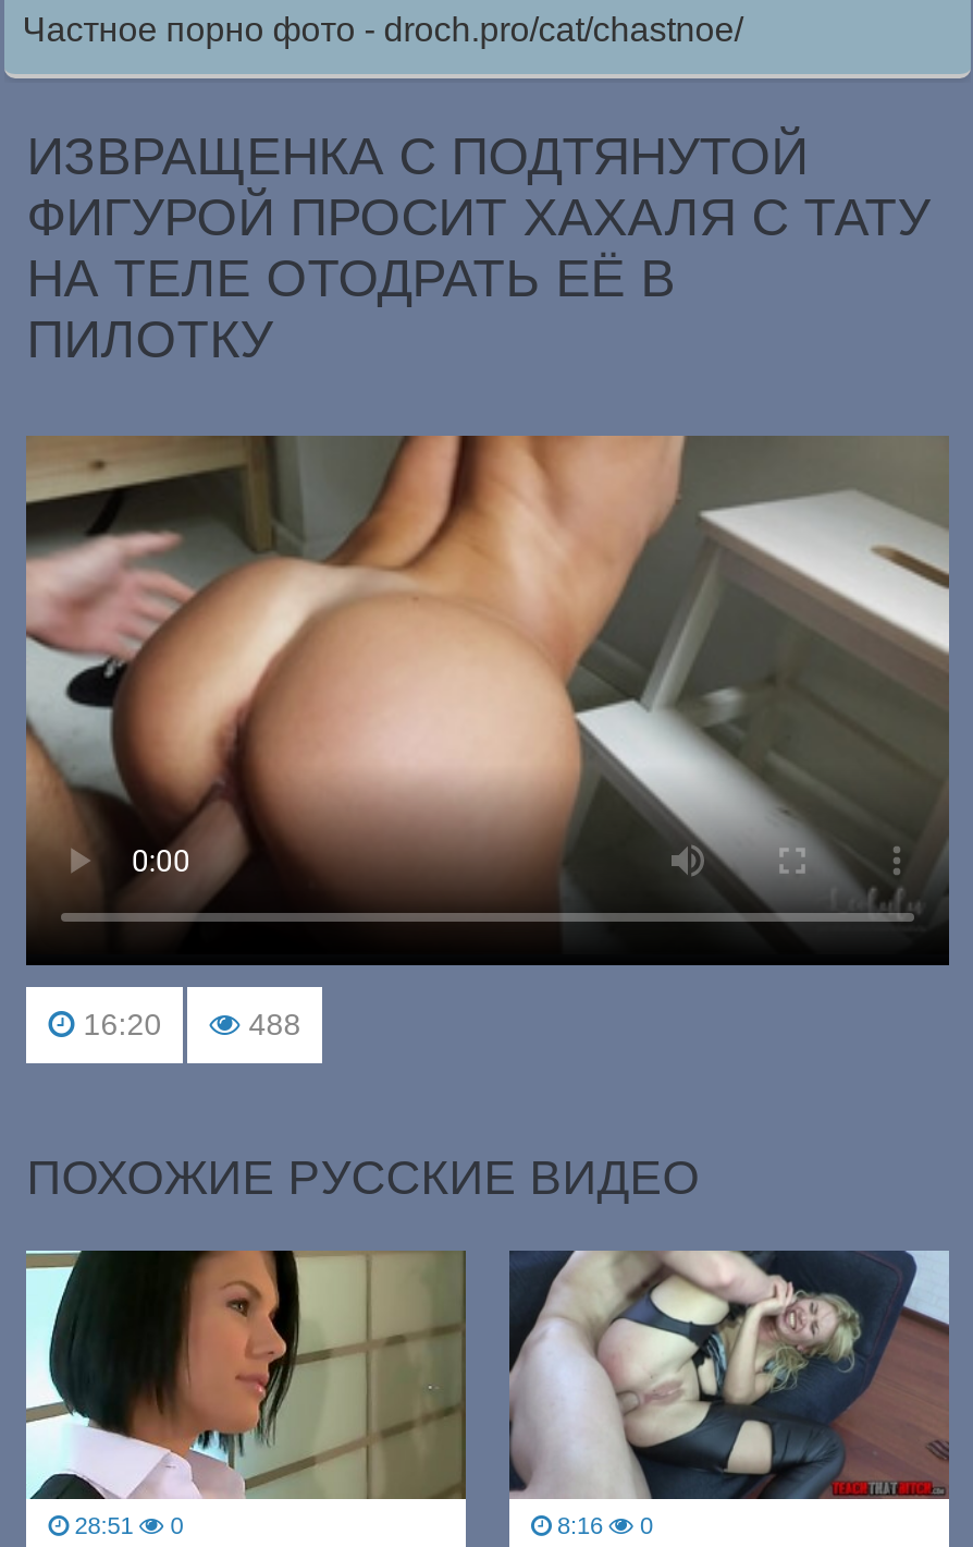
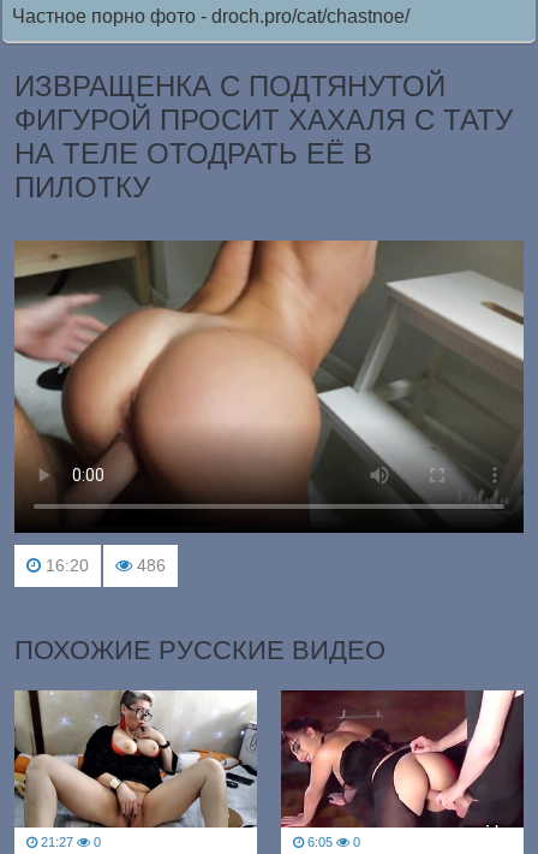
- 488
+ 486

- [image]
- 28:51 0
+ [image]
+ 21:27 0

- [image]
- 8:16 0
+ [image]
+ 6:05 0
